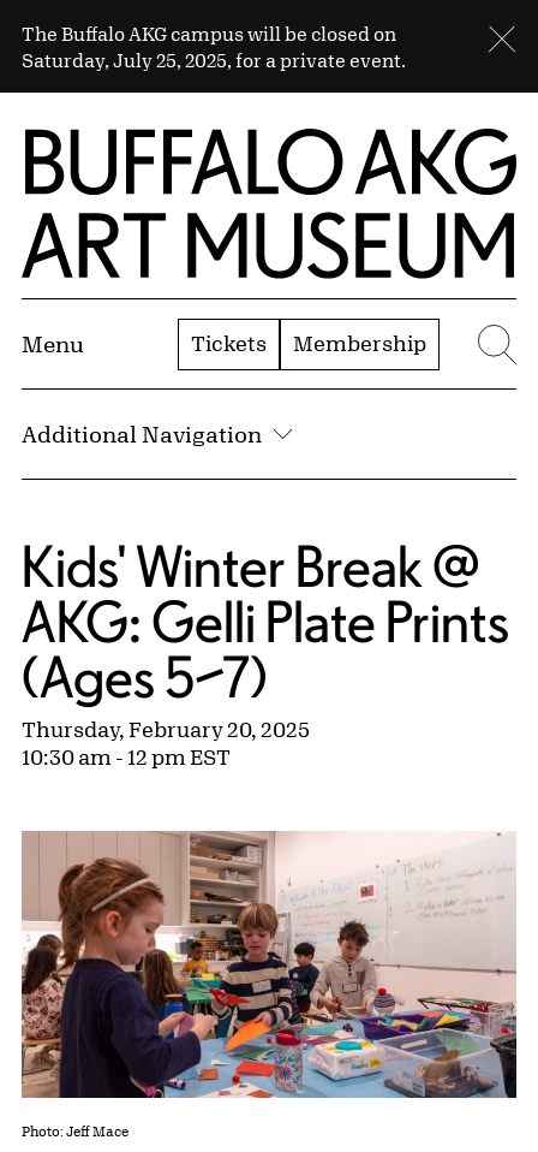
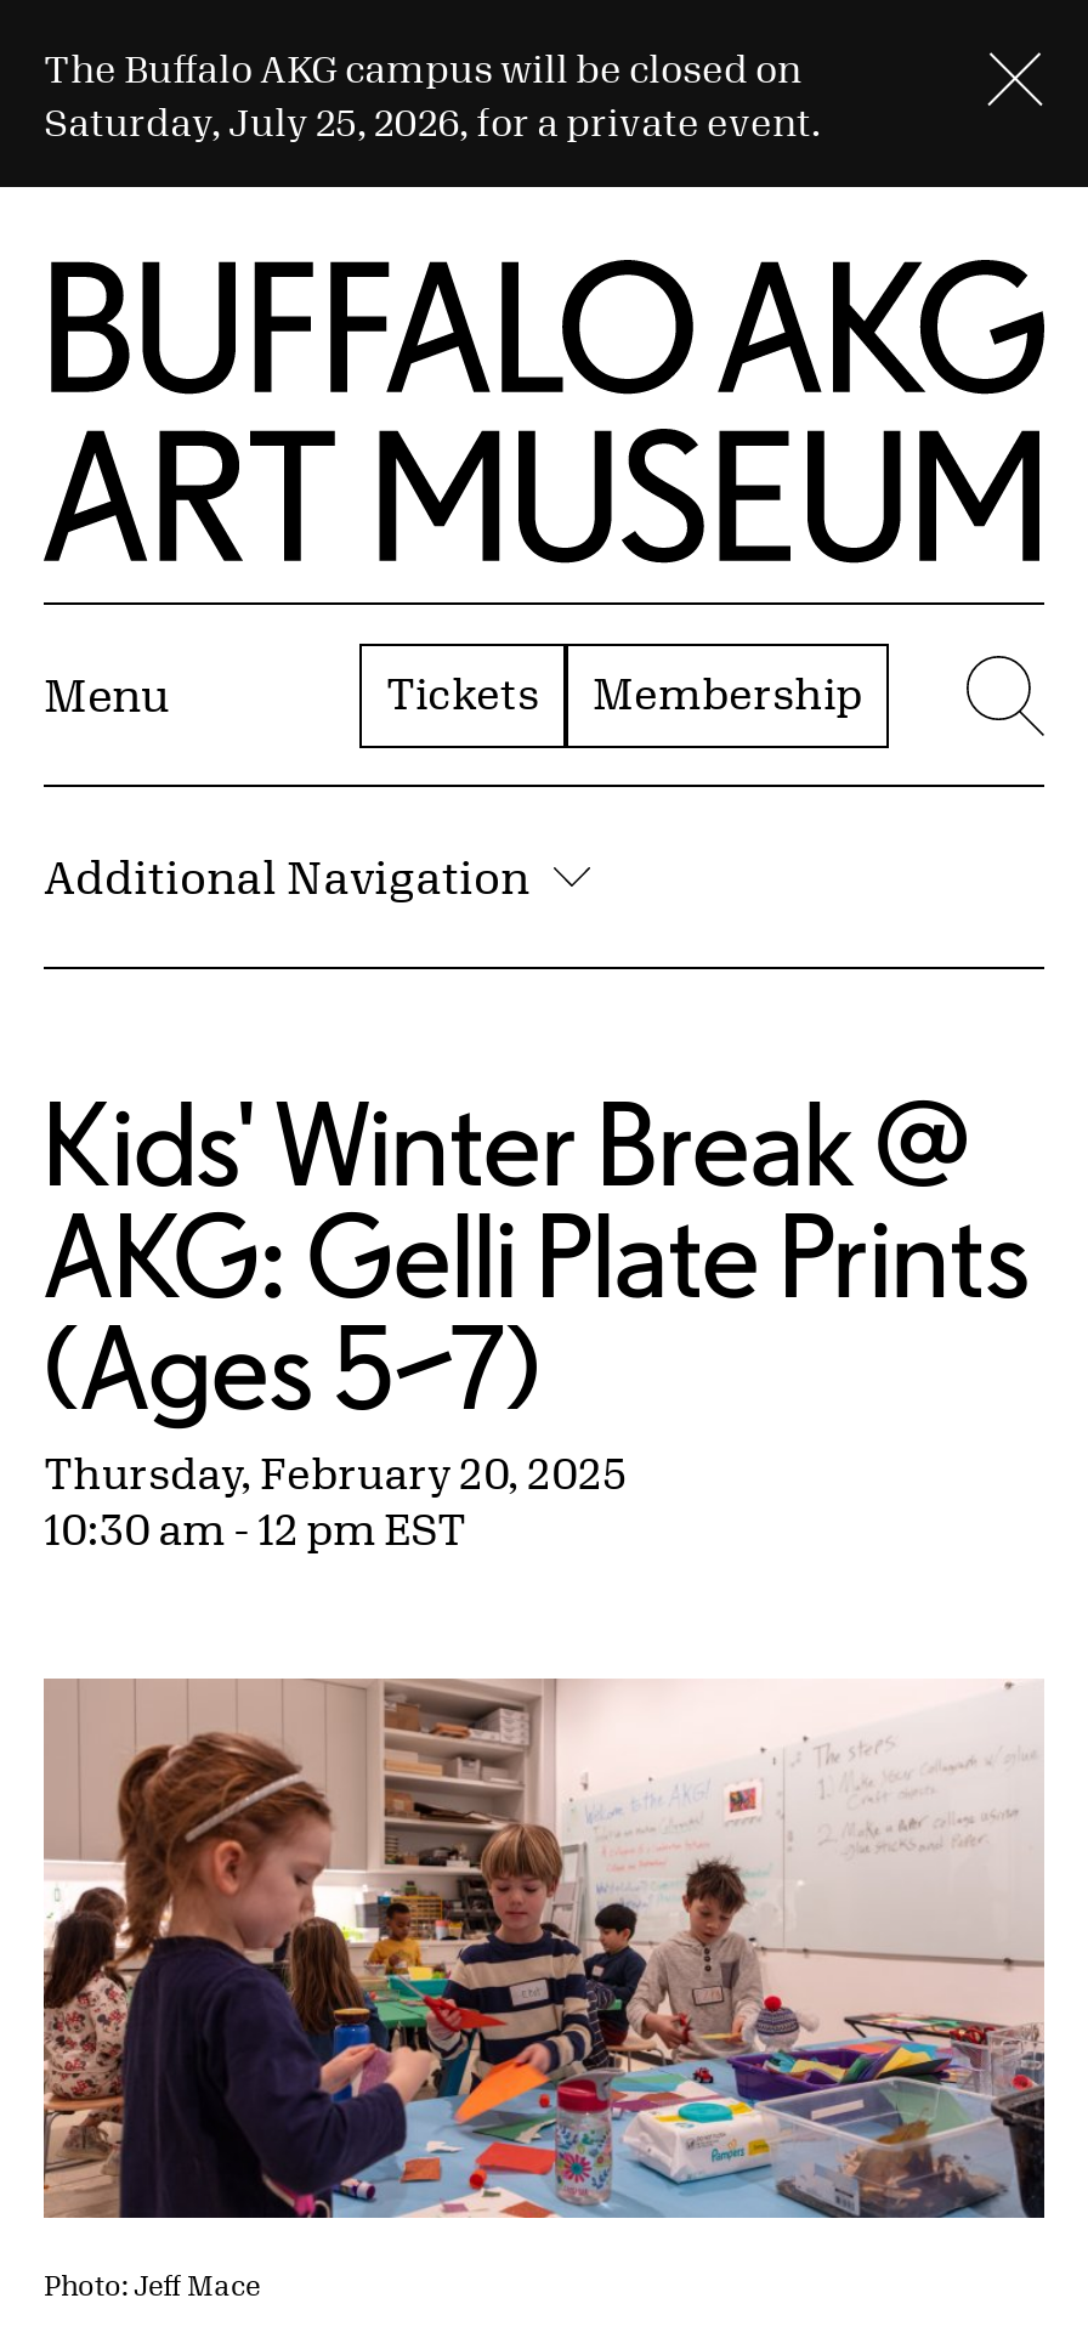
- Saturday, July 25, 2025, for a private event.
+ Saturday, July 25, 2026, for a private event.
